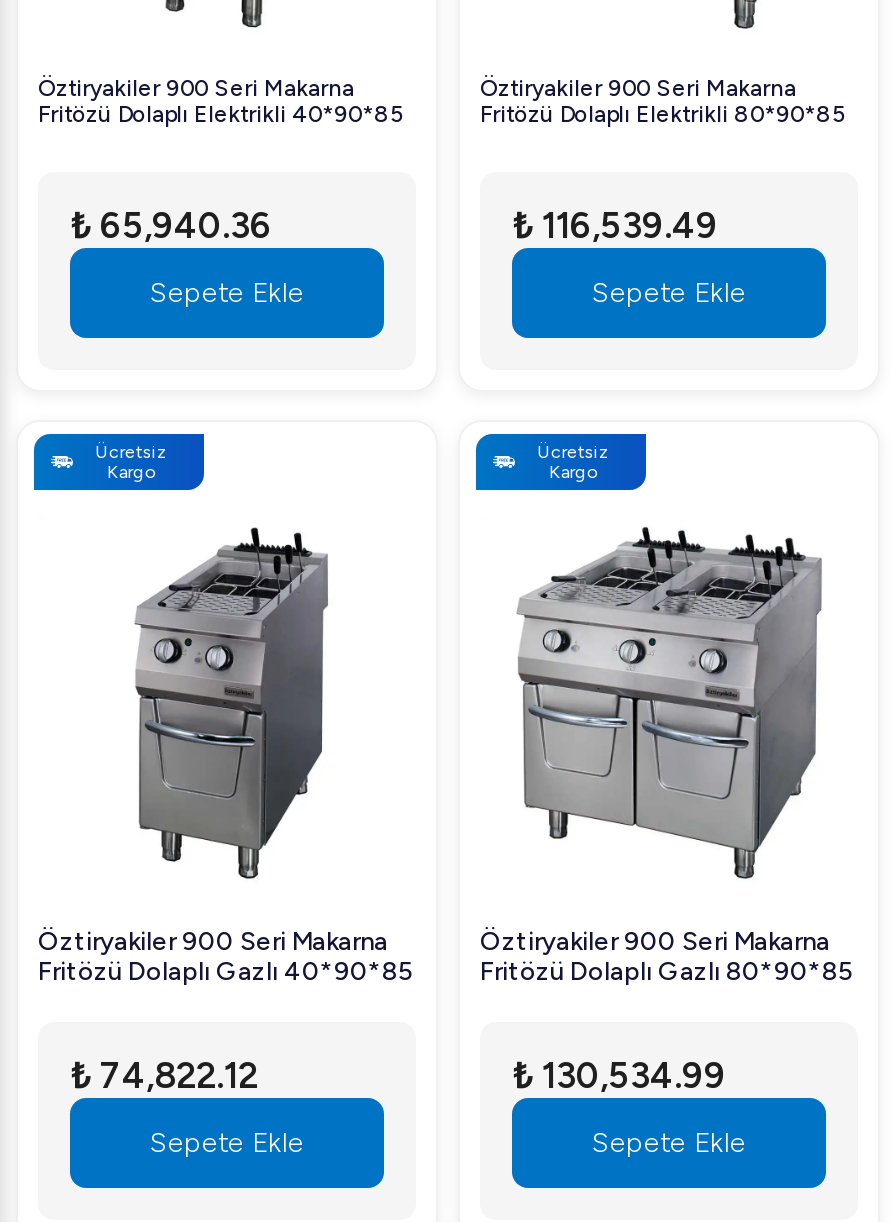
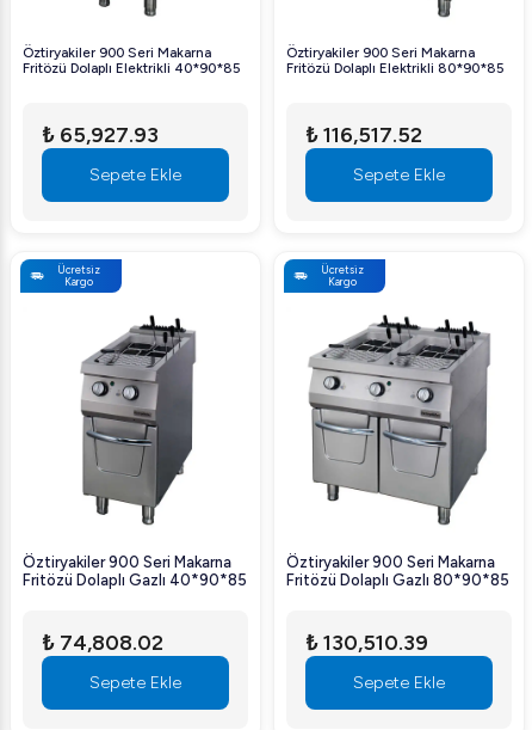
- ₺ 65,940.36
+ ₺ 65,927.93

- ₺ 116,539.49
+ ₺ 116,517.52

- ₺ 74,822.12
+ ₺ 74,808.02

- ₺ 130,534.99
+ ₺ 130,510.39
